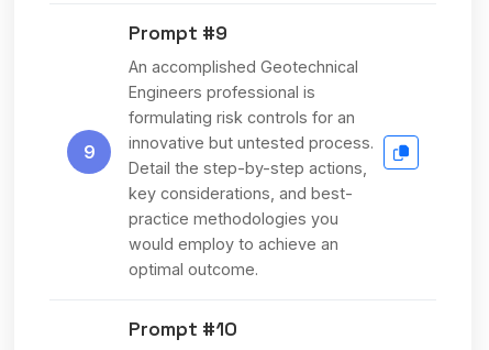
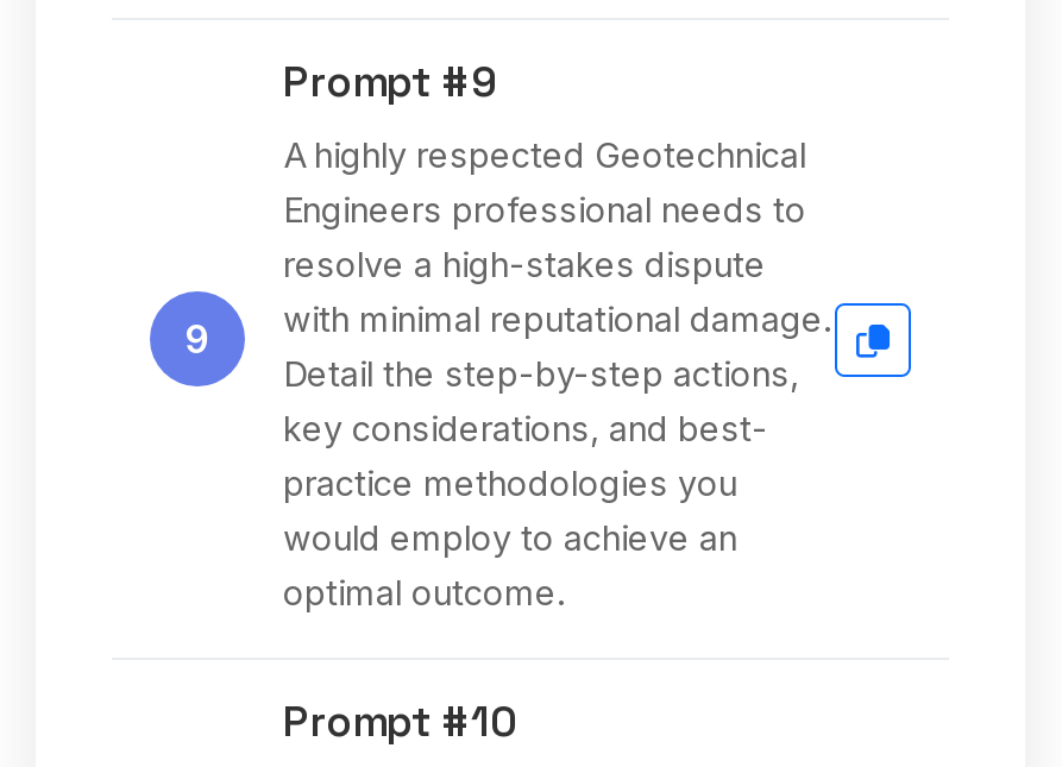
- An accomplished Geotechnical
- Engineers professional is
- formulating risk controls for an
- innovative but untested process.
+ A highly respected Geotechnical
+ Engineers professional needs to
+ resolve a high-stakes dispute
+ with minimal reputational damage.
